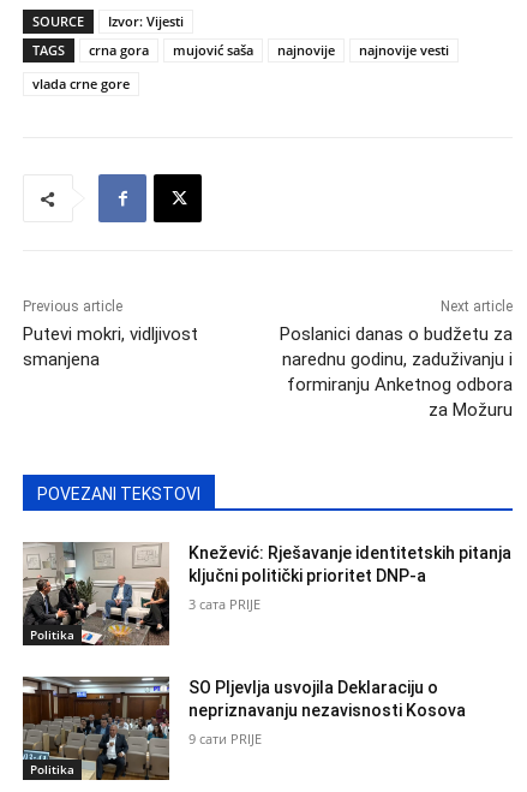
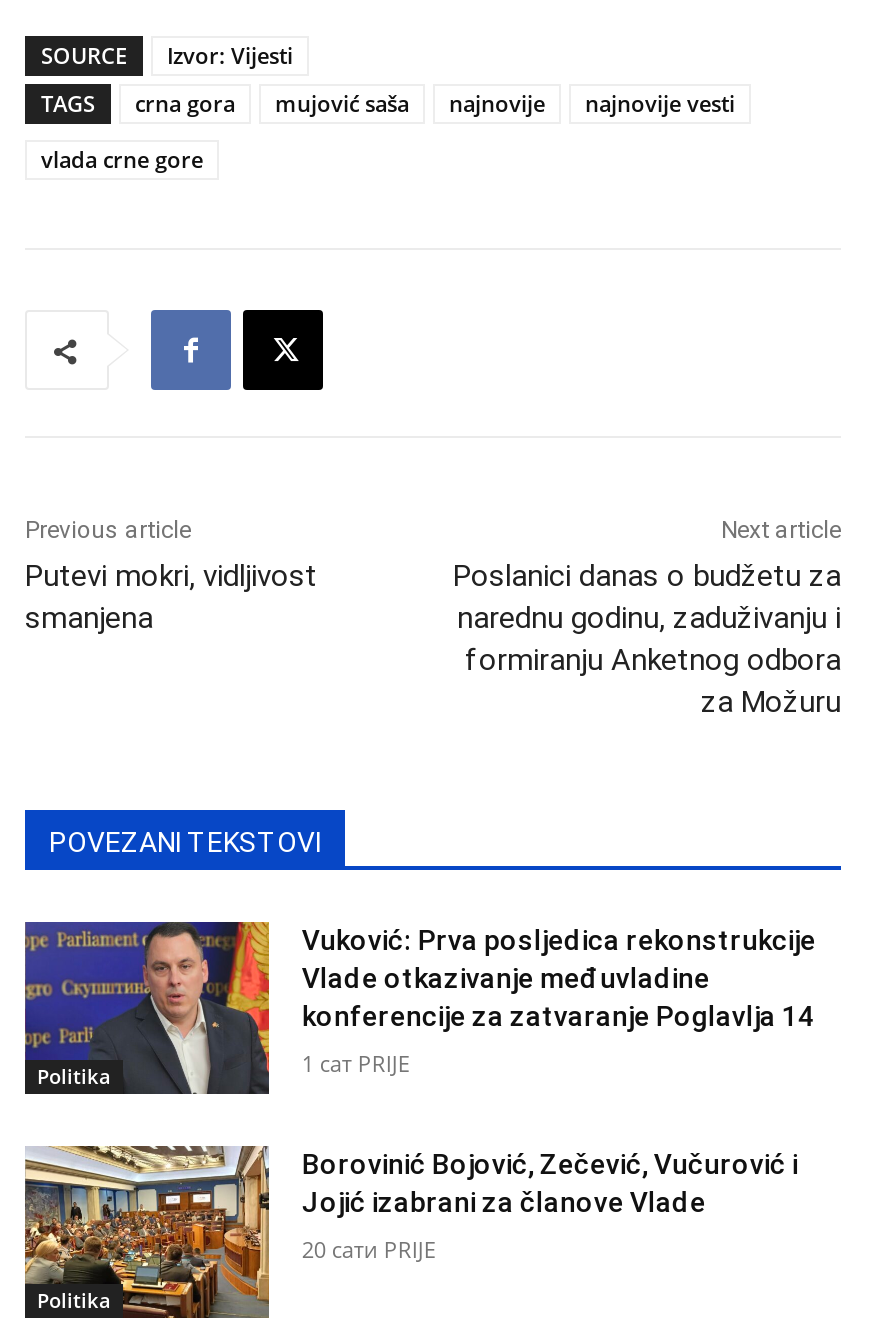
- [image]
- Knežević: Rješavanje identitetskih pitanja
- ključni politički prioritet DNP-a
+ [image]
+ Vuković: Prva posljedica rekonstrukcije
+ Vlade otkazivanje međuvladine
+ konferencije za zatvaranje Poglavlja 14

- 3 сата PRIJE
+ 1 сат PRIJE

- [image]
- SO Pljevlja usvojila Deklaraciju o
- nepriznavanju nezavisnosti Kosova
+ [image]
+ Borovinić Bojović, Zečević, Vučurović i
+ Jojić izabrani za članove Vlade

- 9 сати PRIJE
+ 20 сати PRIJE
